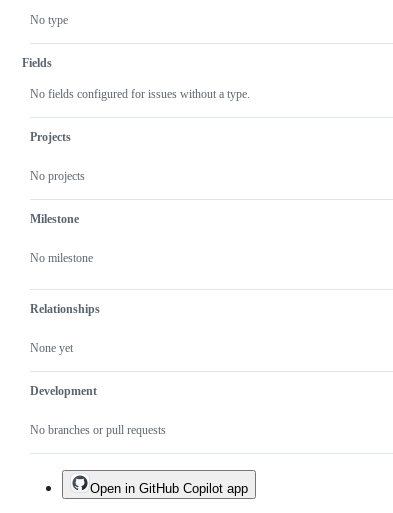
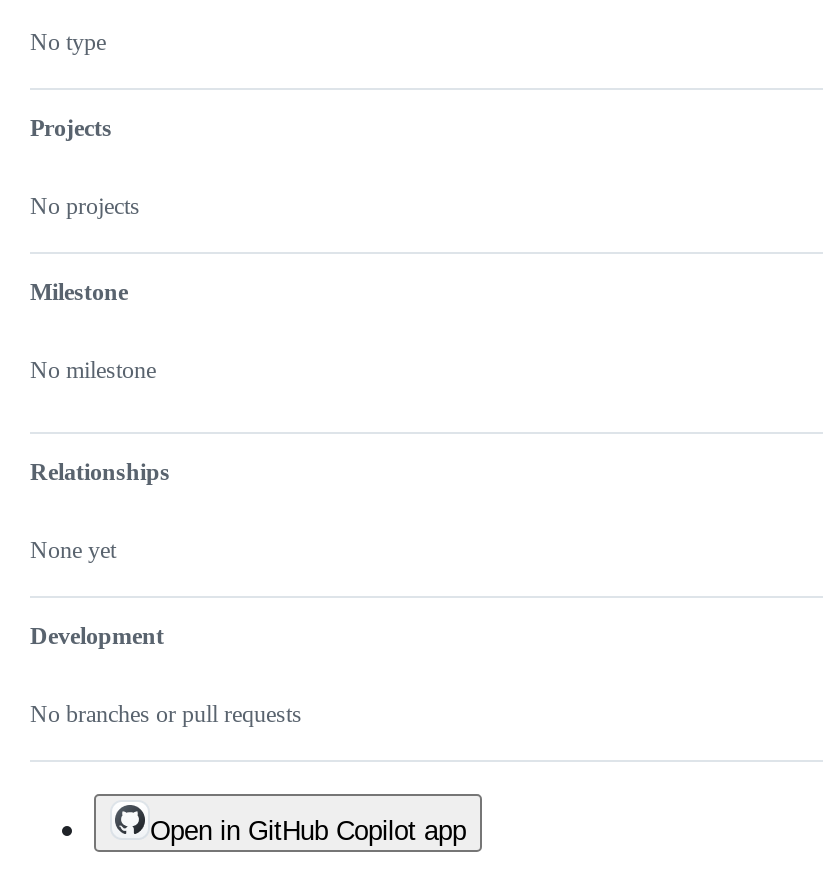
- Fields
- No fields configured for issues without a type.
